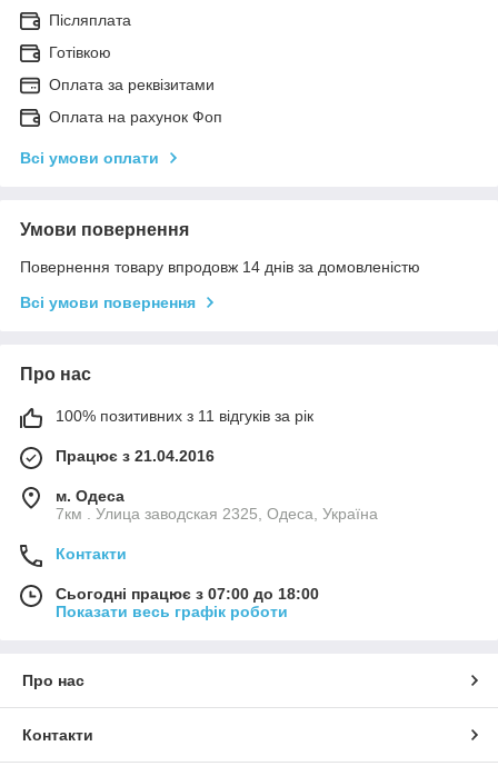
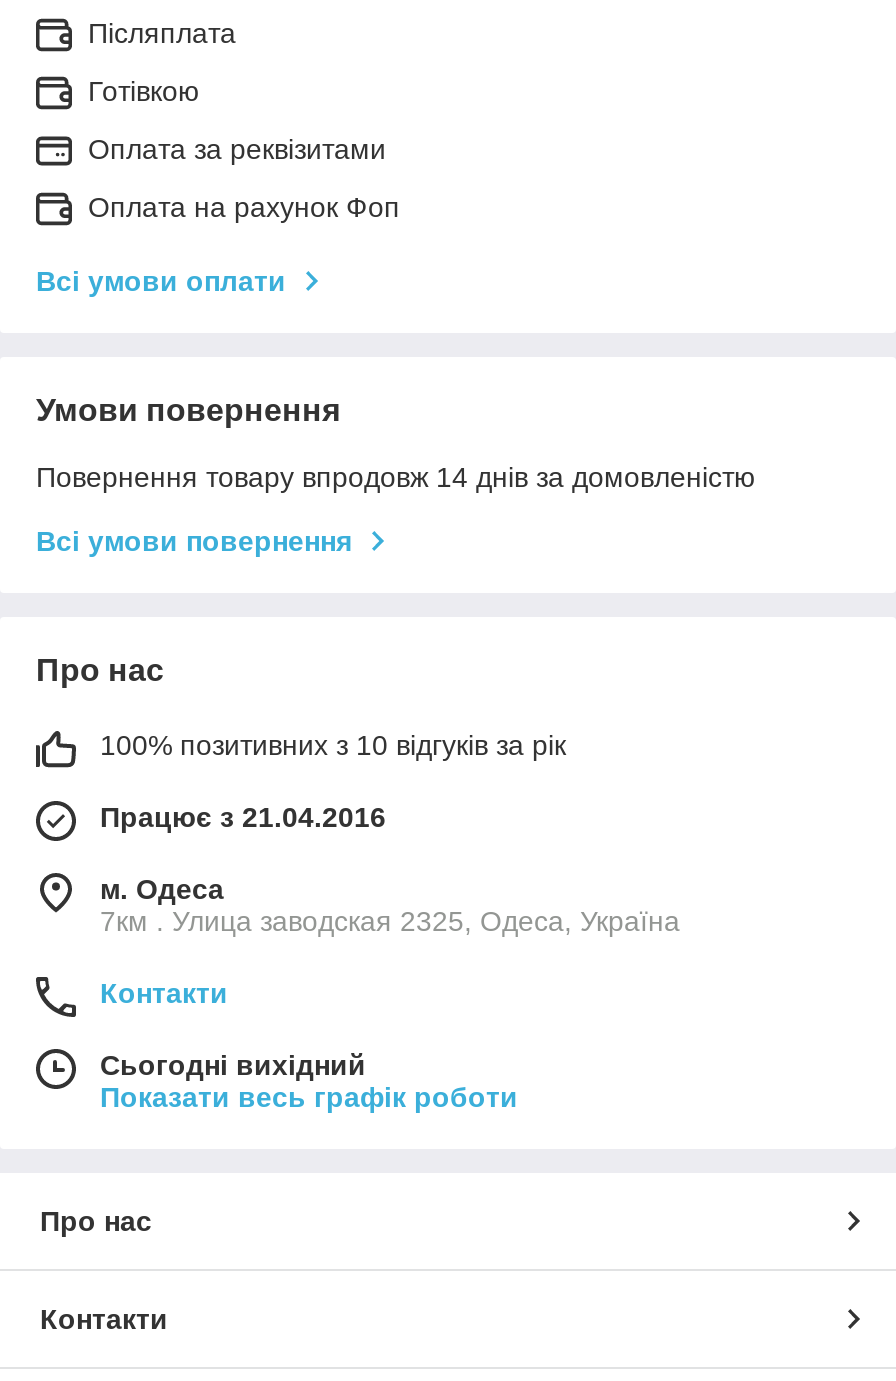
- 100% позитивних з 11 відгуків за рік
+ 100% позитивних з 10 відгуків за рік

- Сьогодні працює з 07:00 до 18:00
+ Сьогодні вихідний
